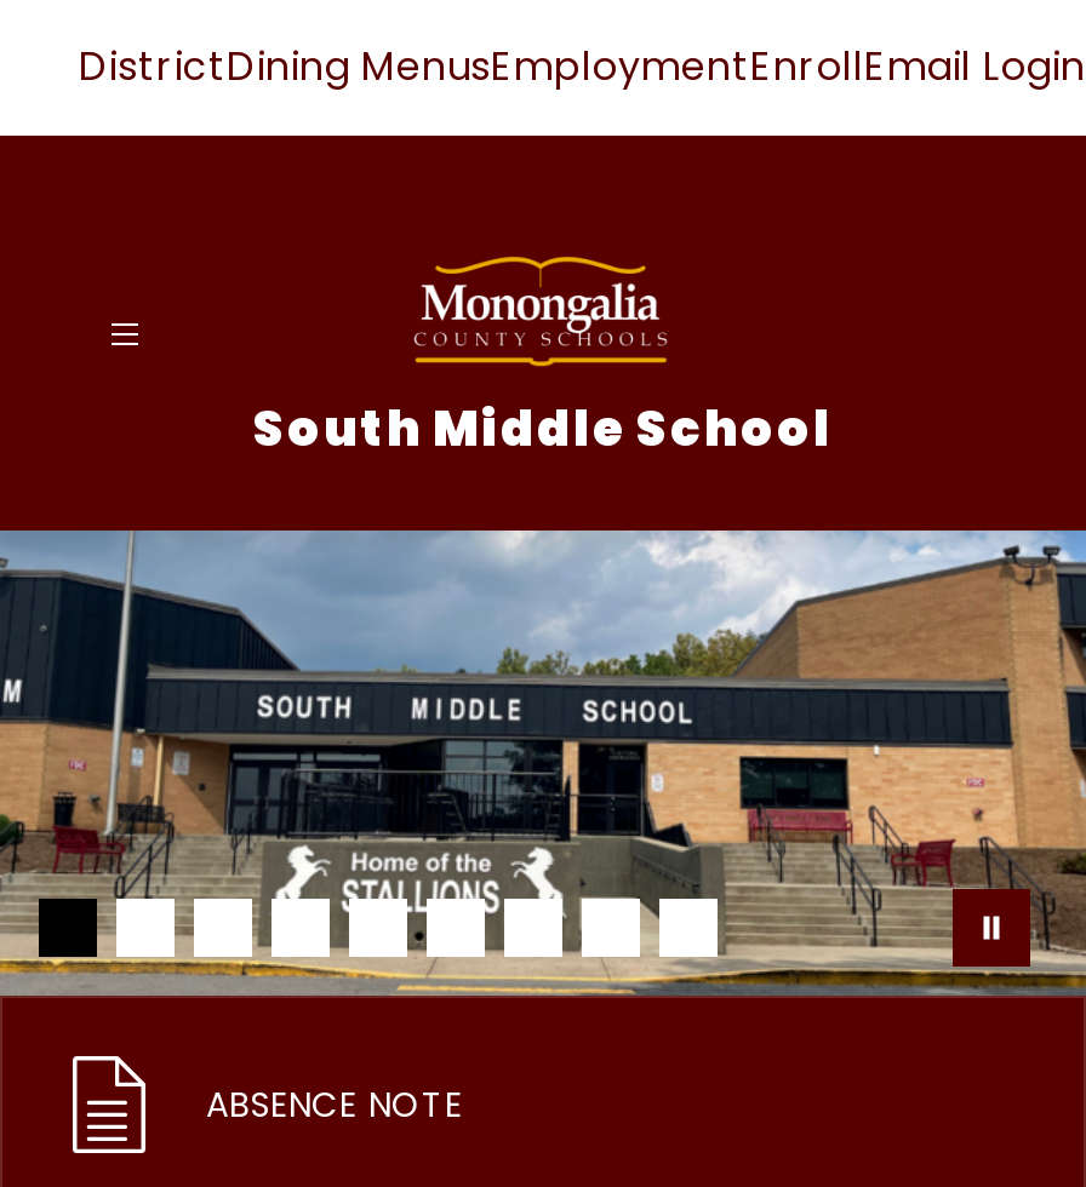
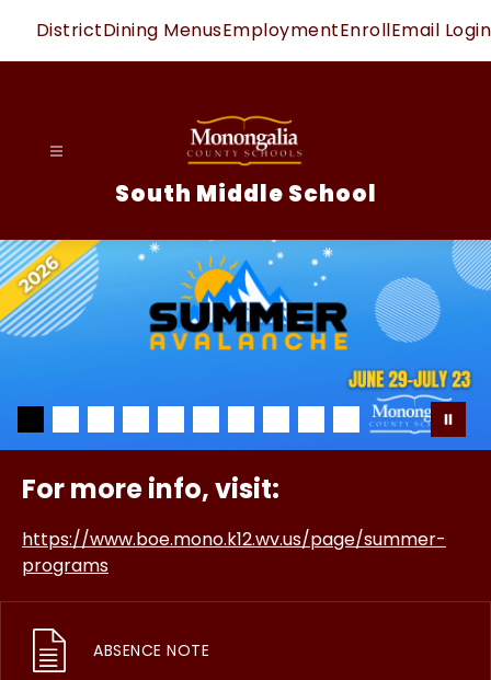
+ For more info, visit:
+ https://www.boe.mono.k12.wv.us/page/summer-
+ programs

- [image]
+ [image]
